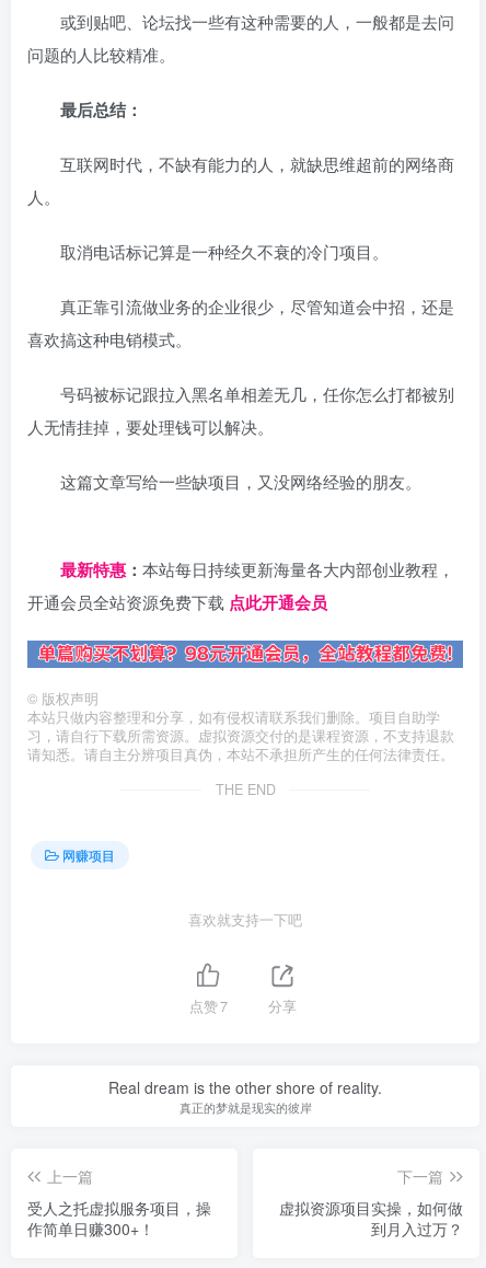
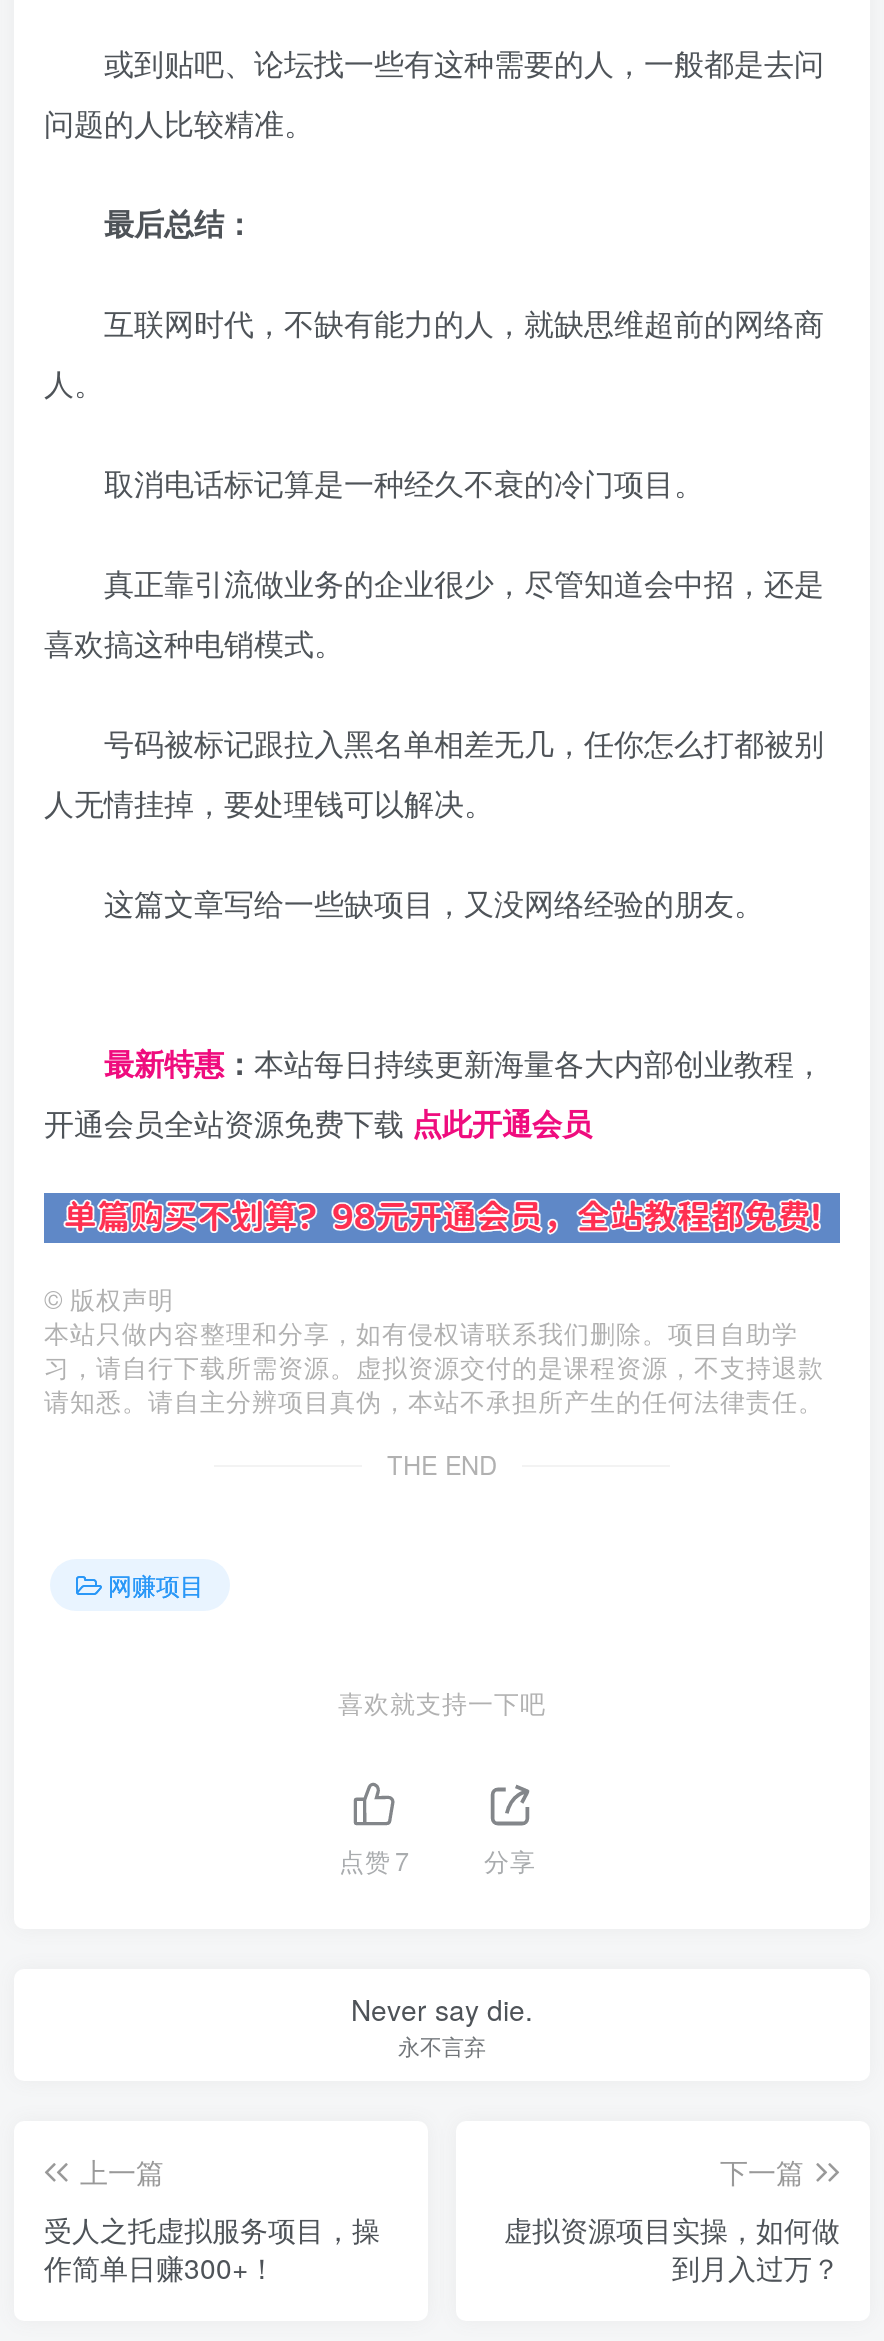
- Real dream is the other shore of reality.
- 真正的梦就是现实的彼岸
+ Never say die.
+ 永不言弃
